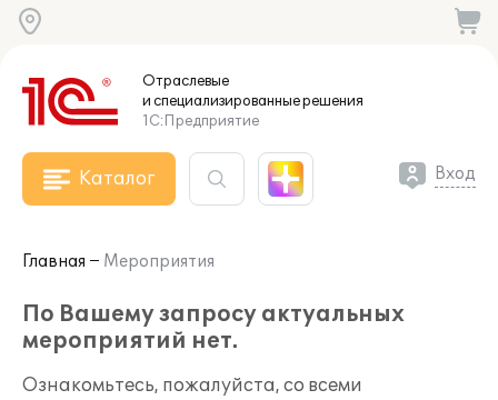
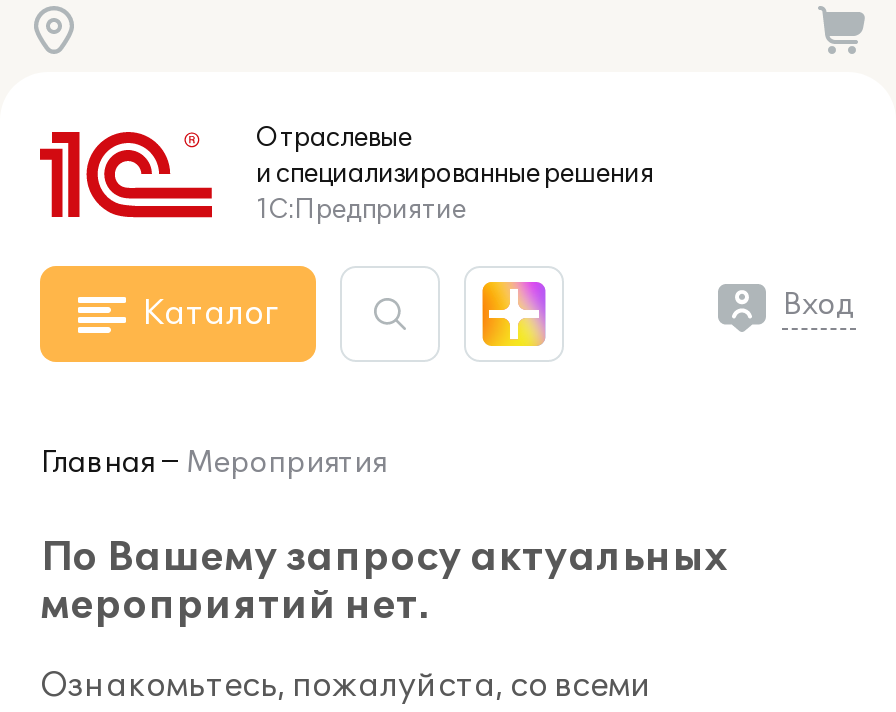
- [image]
+ [image]
